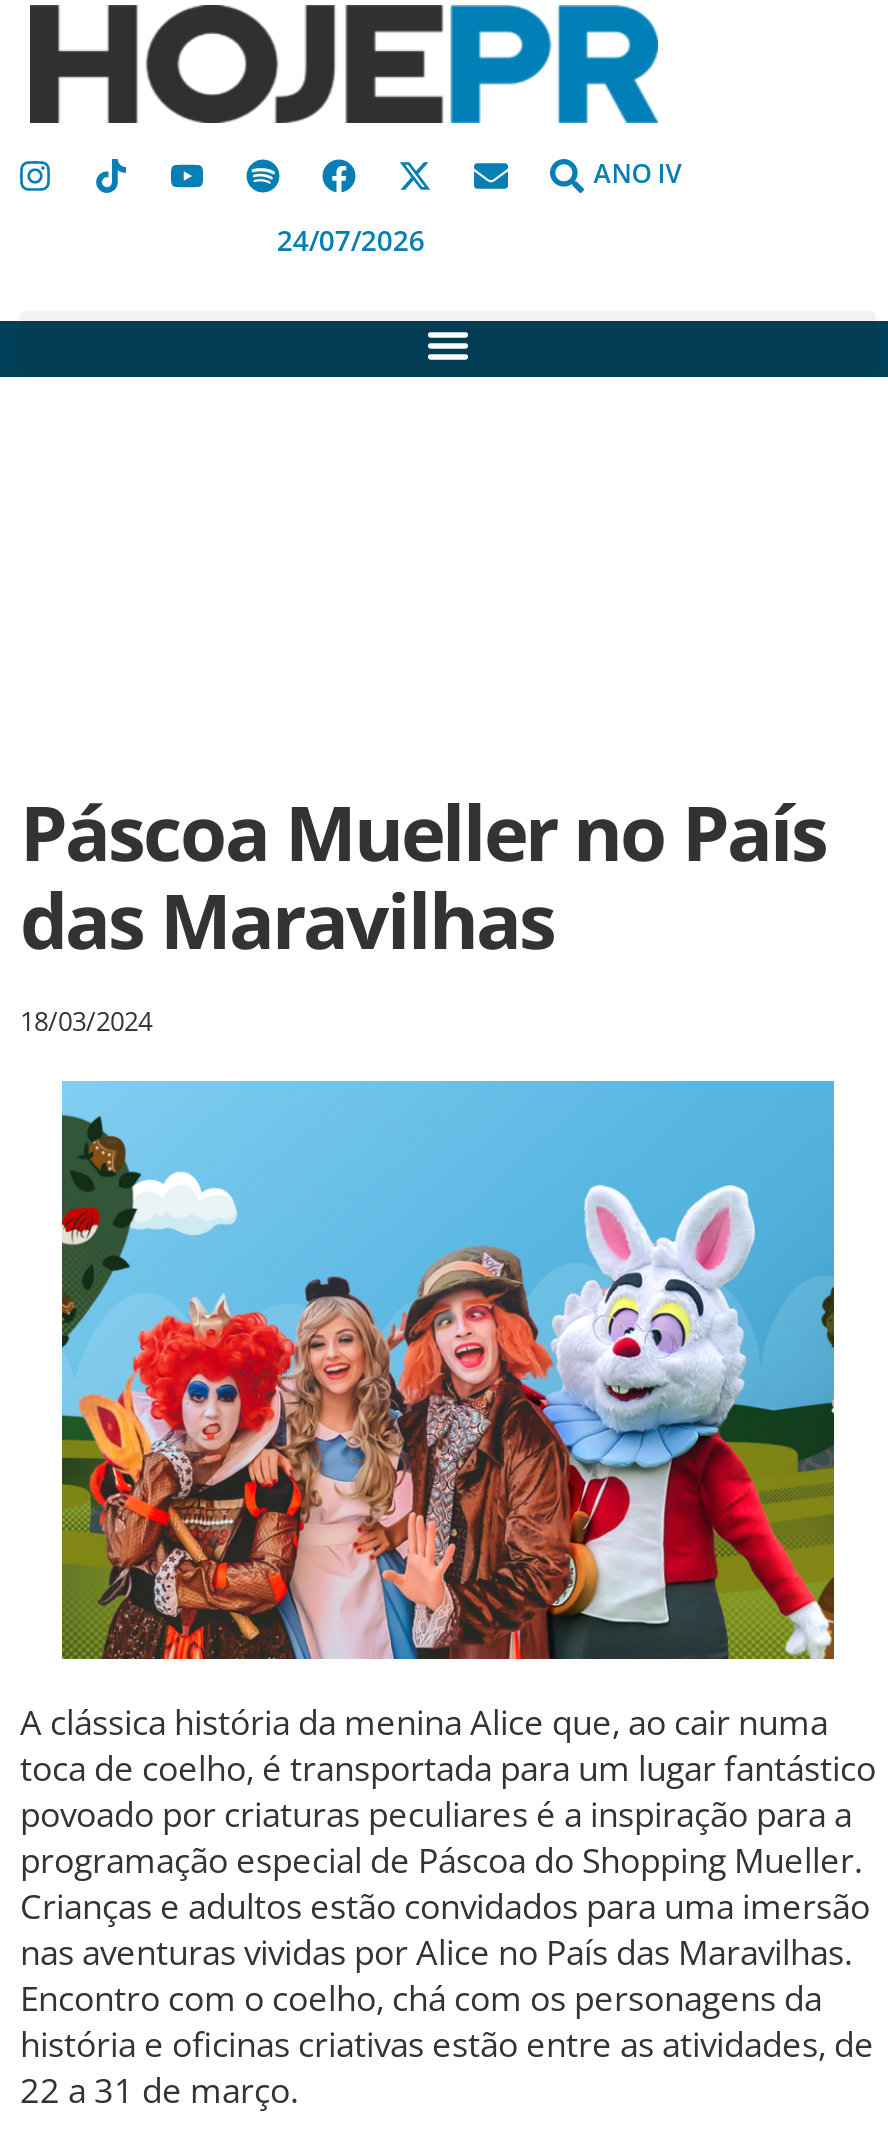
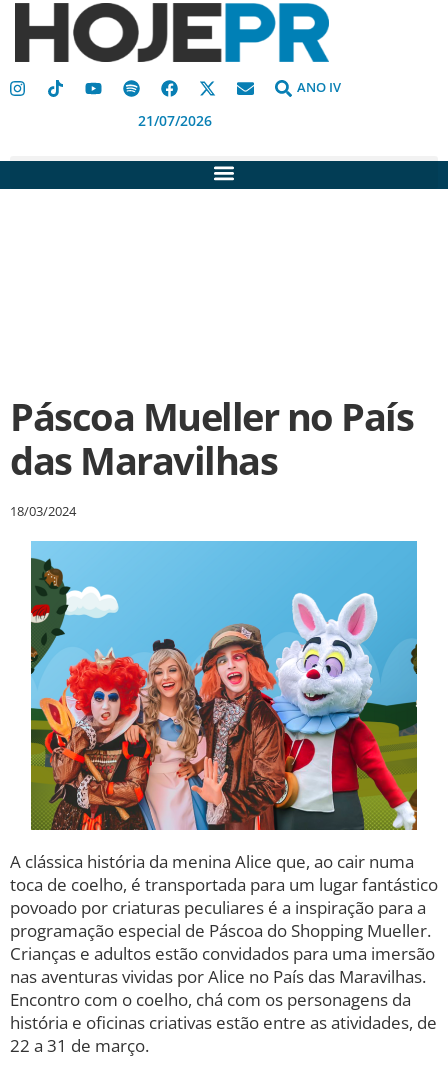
- 24/07/2026
+ 21/07/2026
